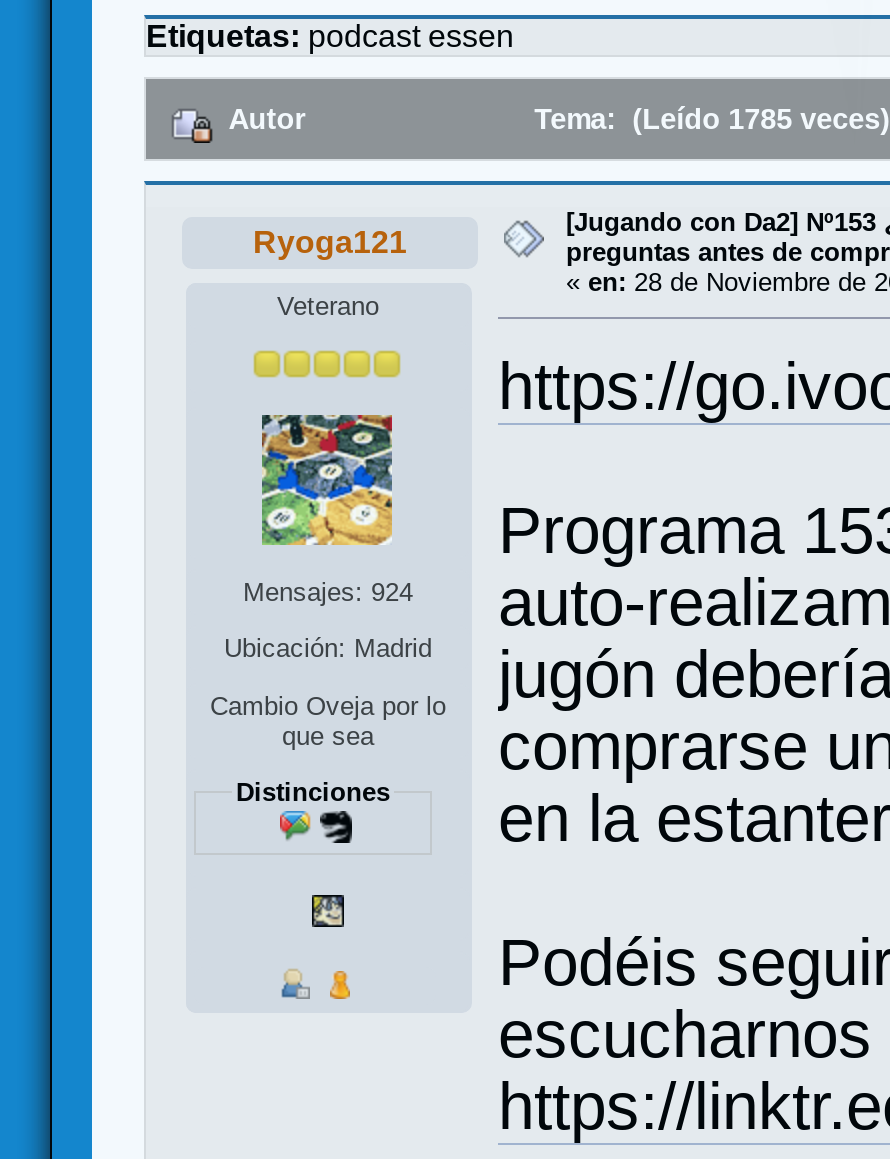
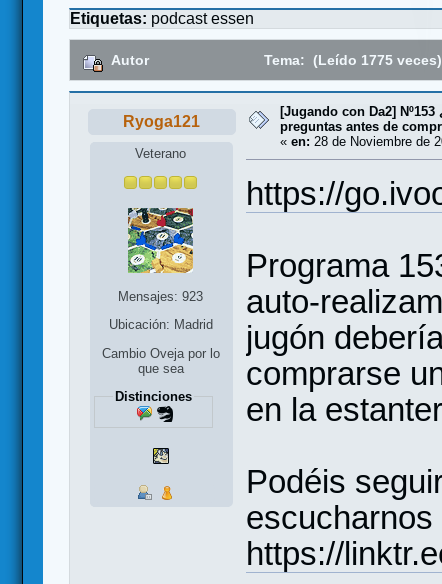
- Tema: (Leído 1785 veces)
+ Tema: (Leído 1775 veces)

- Mensajes: 924
+ Mensajes: 923
